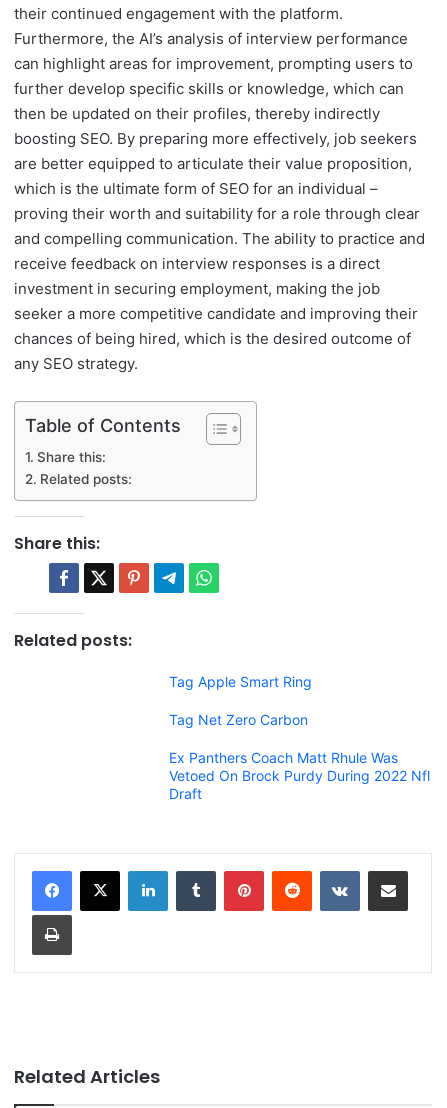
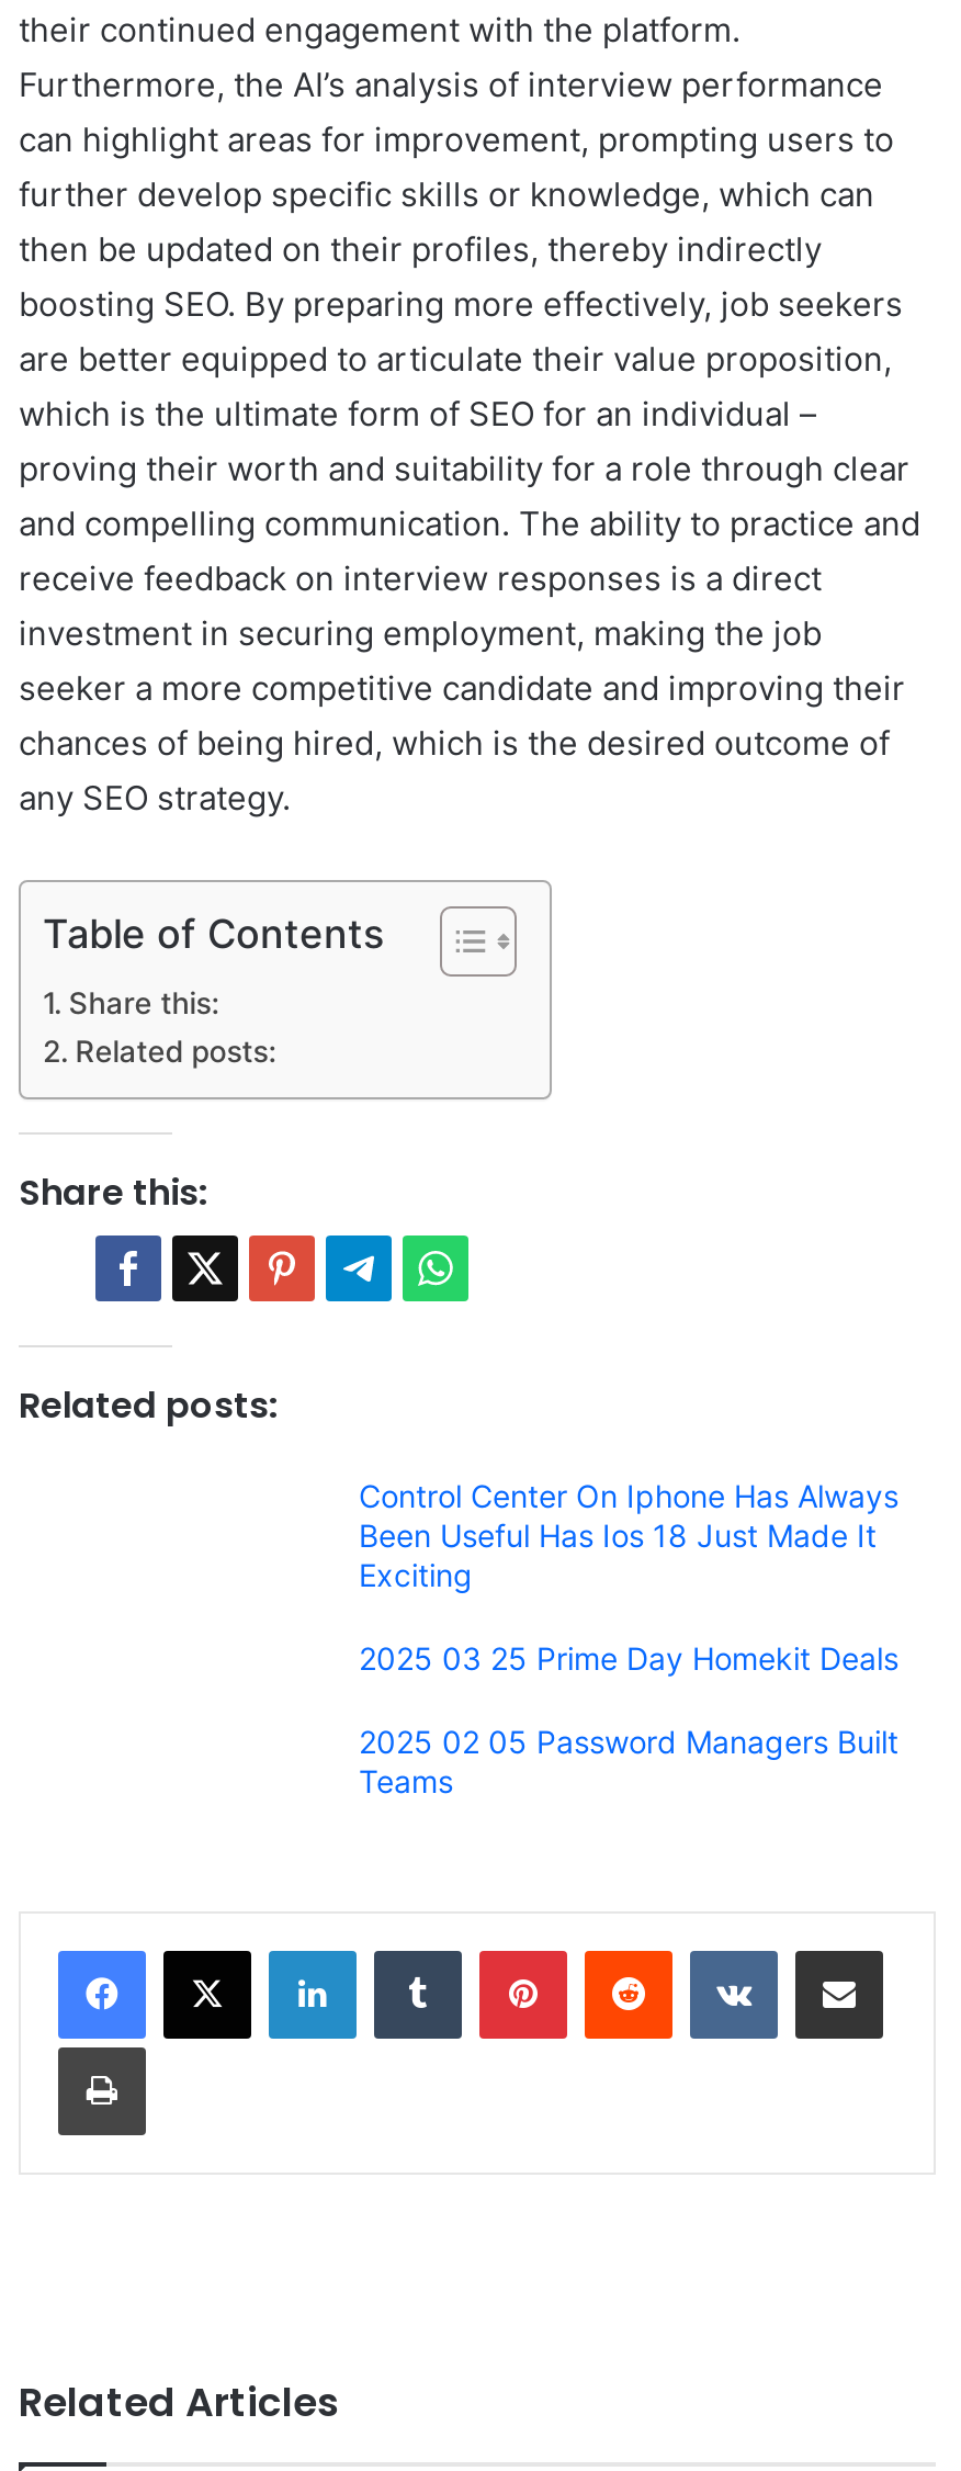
- Tag Apple Smart Ring
+ Control Center On Iphone Has Always
+ Been Useful Has Ios 18 Just Made It
+ Exciting

- Tag Net Zero Carbon
+ 2025 03 25 Prime Day Homekit Deals

- Ex Panthers Coach Matt Rhule Was
- Vetoed On Brock Purdy During 2022 Nfl
- Draft
+ 2025 02 05 Password Managers Built
+ Teams
